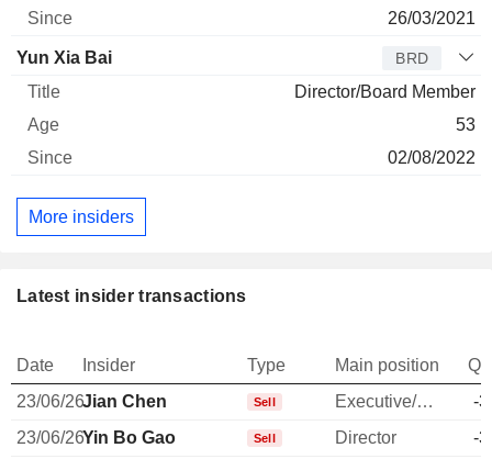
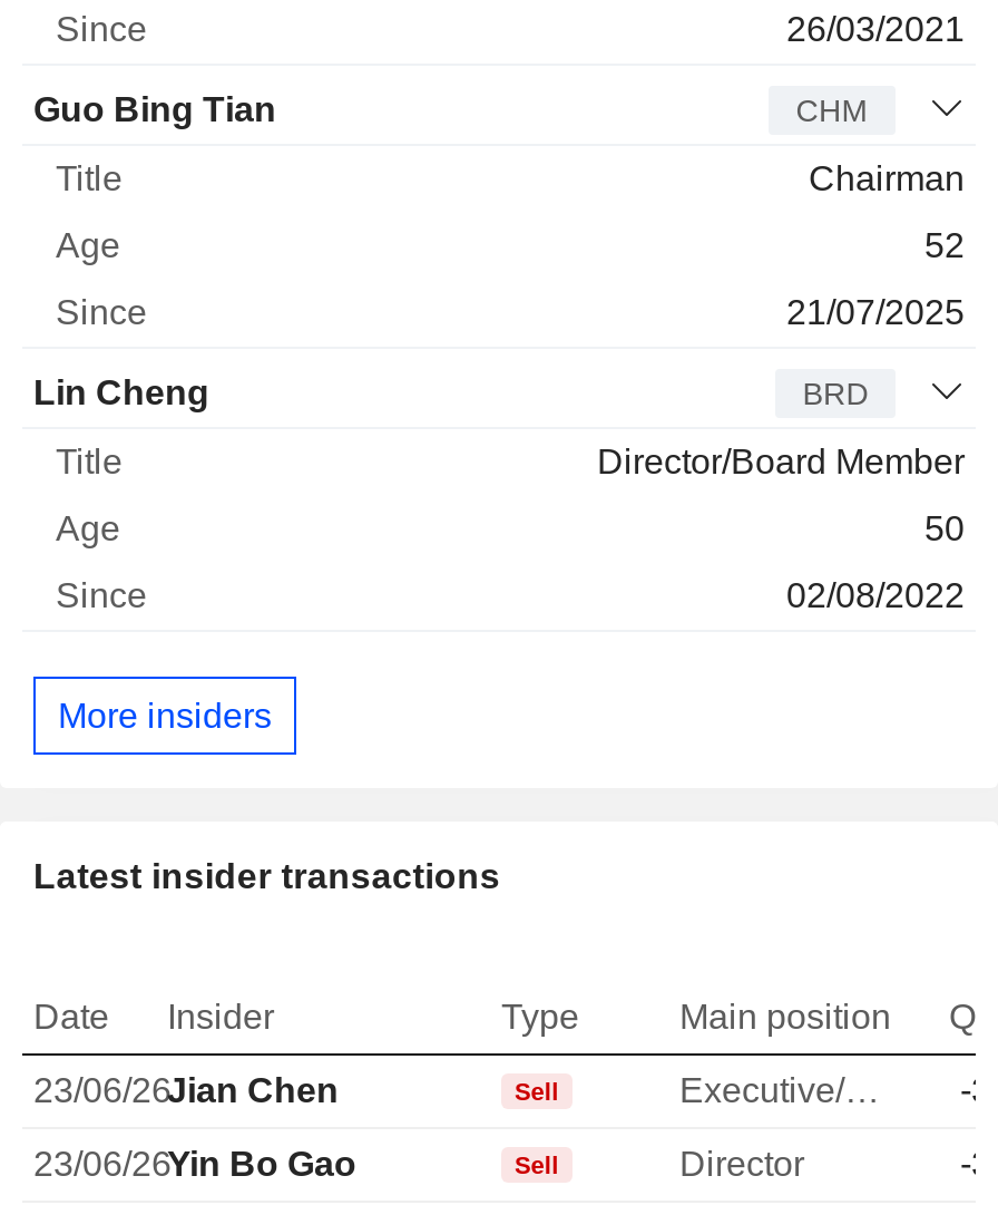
- Yun Xia Bai
+ Guo Bing Tian
+ CHM
+ Chairman
+ 52
+ 21/07/2025
+ Lin Cheng

- 53
+ 50
